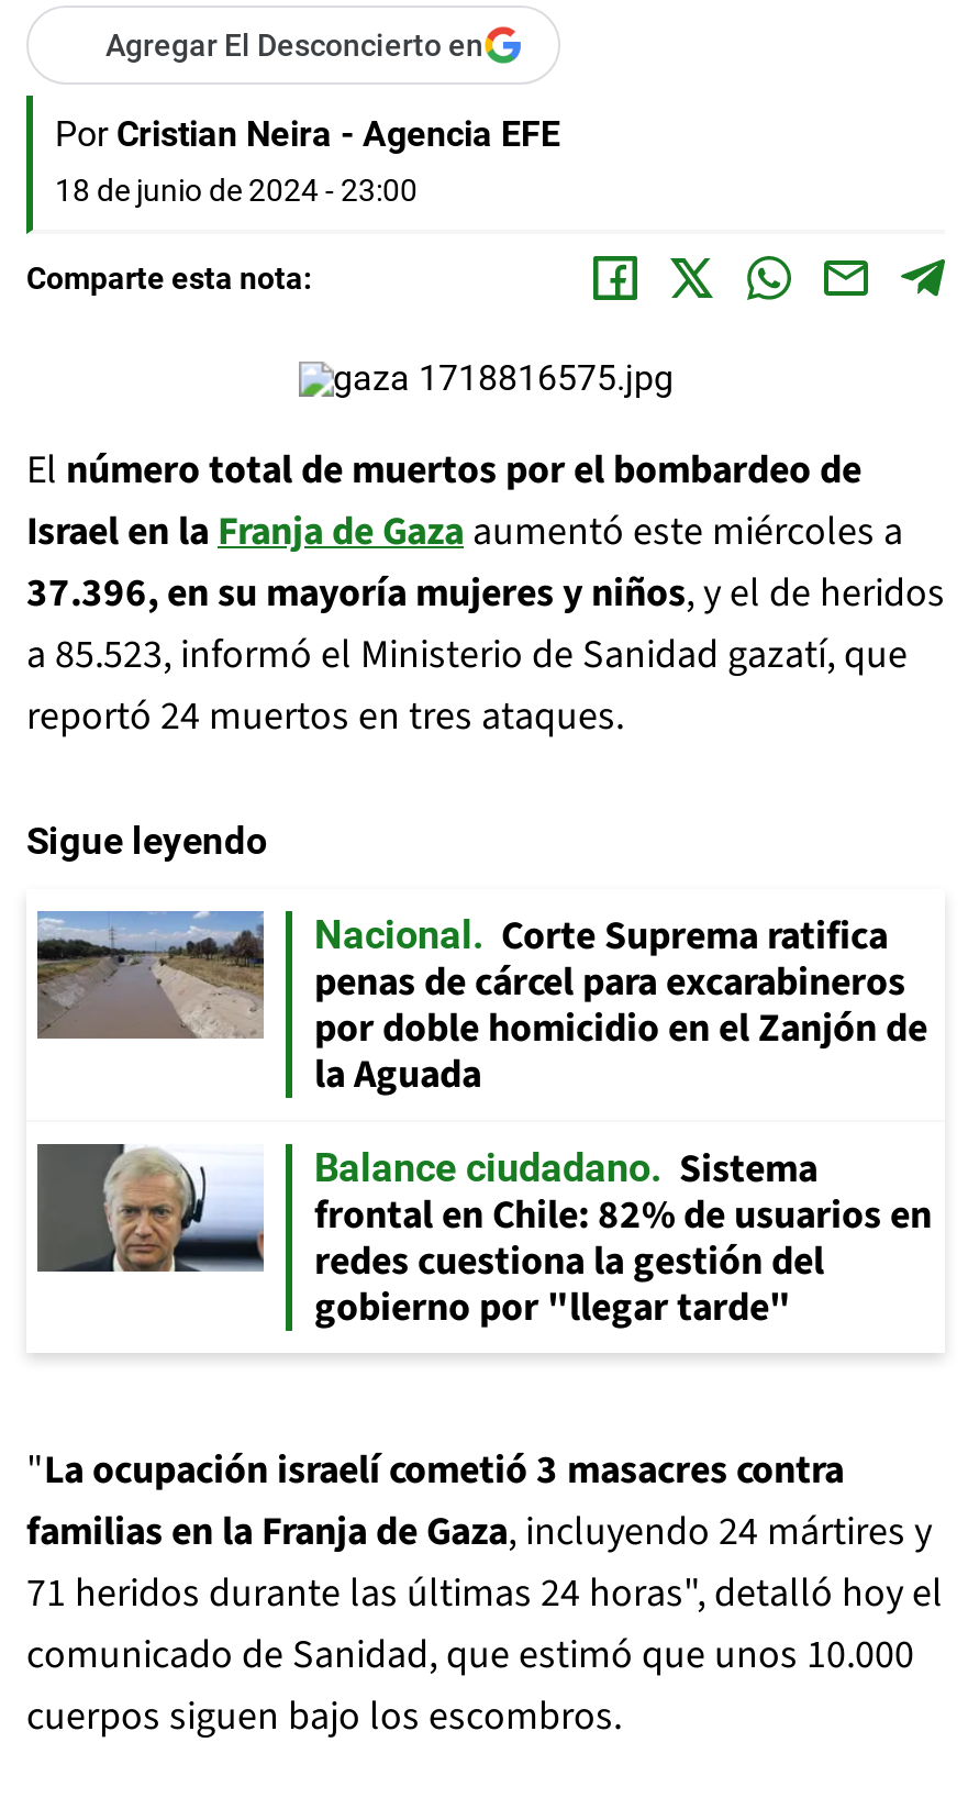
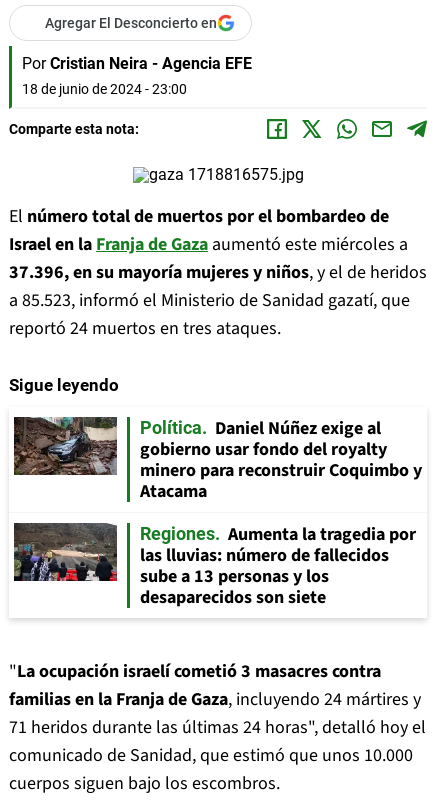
- [image]
- Nacional
- Corte Suprema ratifica
- penas de cárcel para excarabineros
- por doble homicidio en el Zanjón de
- la Aguada
+ [image]
+ Política
+ Daniel Núñez exige al
+ gobierno usar fondo del royalty
+ minero para reconstruir Coquimbo y
+ Atacama

- [image]
- Balance ciudadano
- Sistema
- frontal en Chile: 82% de usuarios en
- redes cuestiona la gestión del
- gobierno por "llegar tarde"
+ [image]
+ Regiones
+ Aumenta la tragedia por
+ las lluvias: número de fallecidos
+ sube a 13 personas y los
+ desaparecidos son siete
